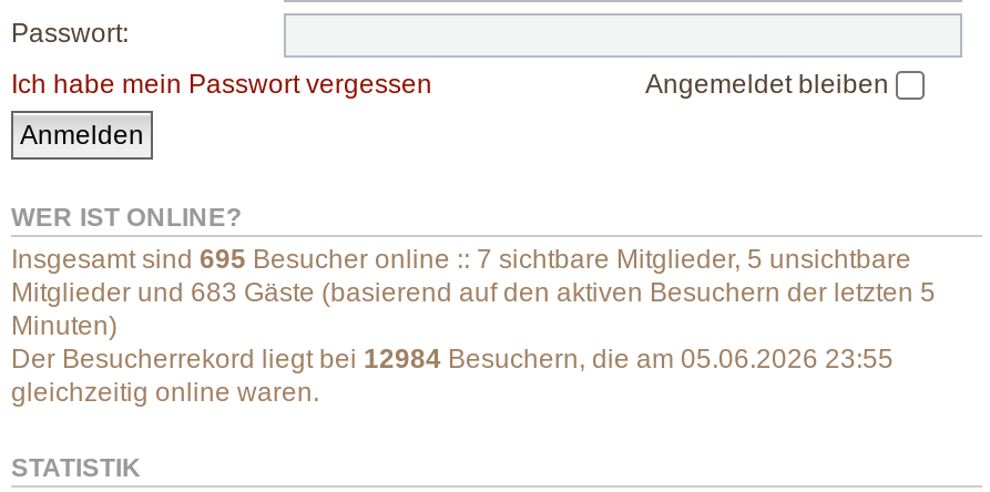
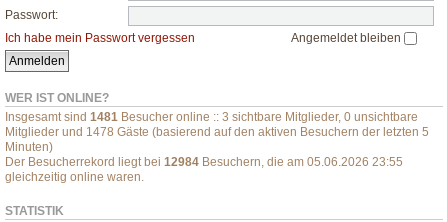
- Insgesamt sind 695 Besucher online :: 7 sichtbare Mitglieder, 5 unsichtbare
+ Insgesamt sind 1481 Besucher online :: 3 sichtbare Mitglieder, 0 unsichtbare

- Mitglieder und 683 Gäste (basierend auf den aktiven Besuchern der letzten 5
+ Mitglieder und 1478 Gäste (basierend auf den aktiven Besuchern der letzten 5
